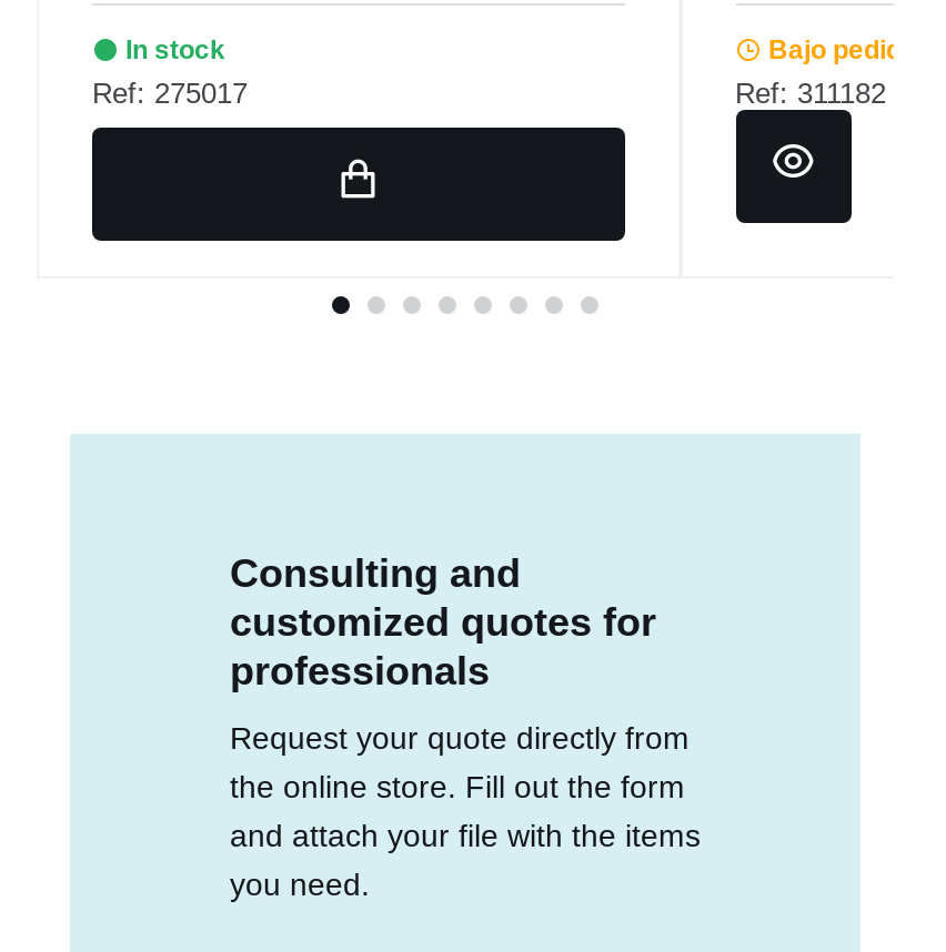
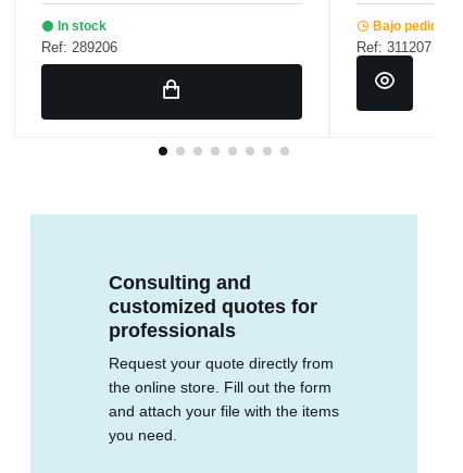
- Ref: 275017
+ Ref: 289206

- Ref: 311182
+ Ref: 311207
